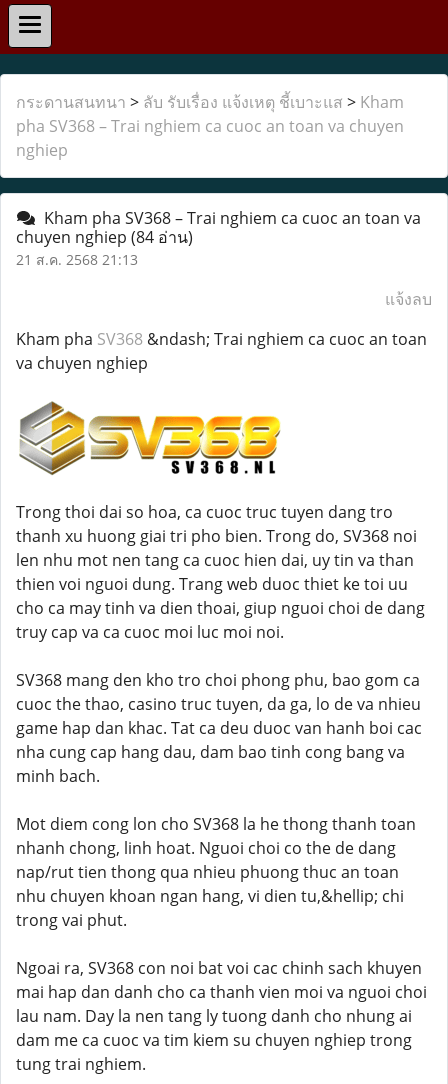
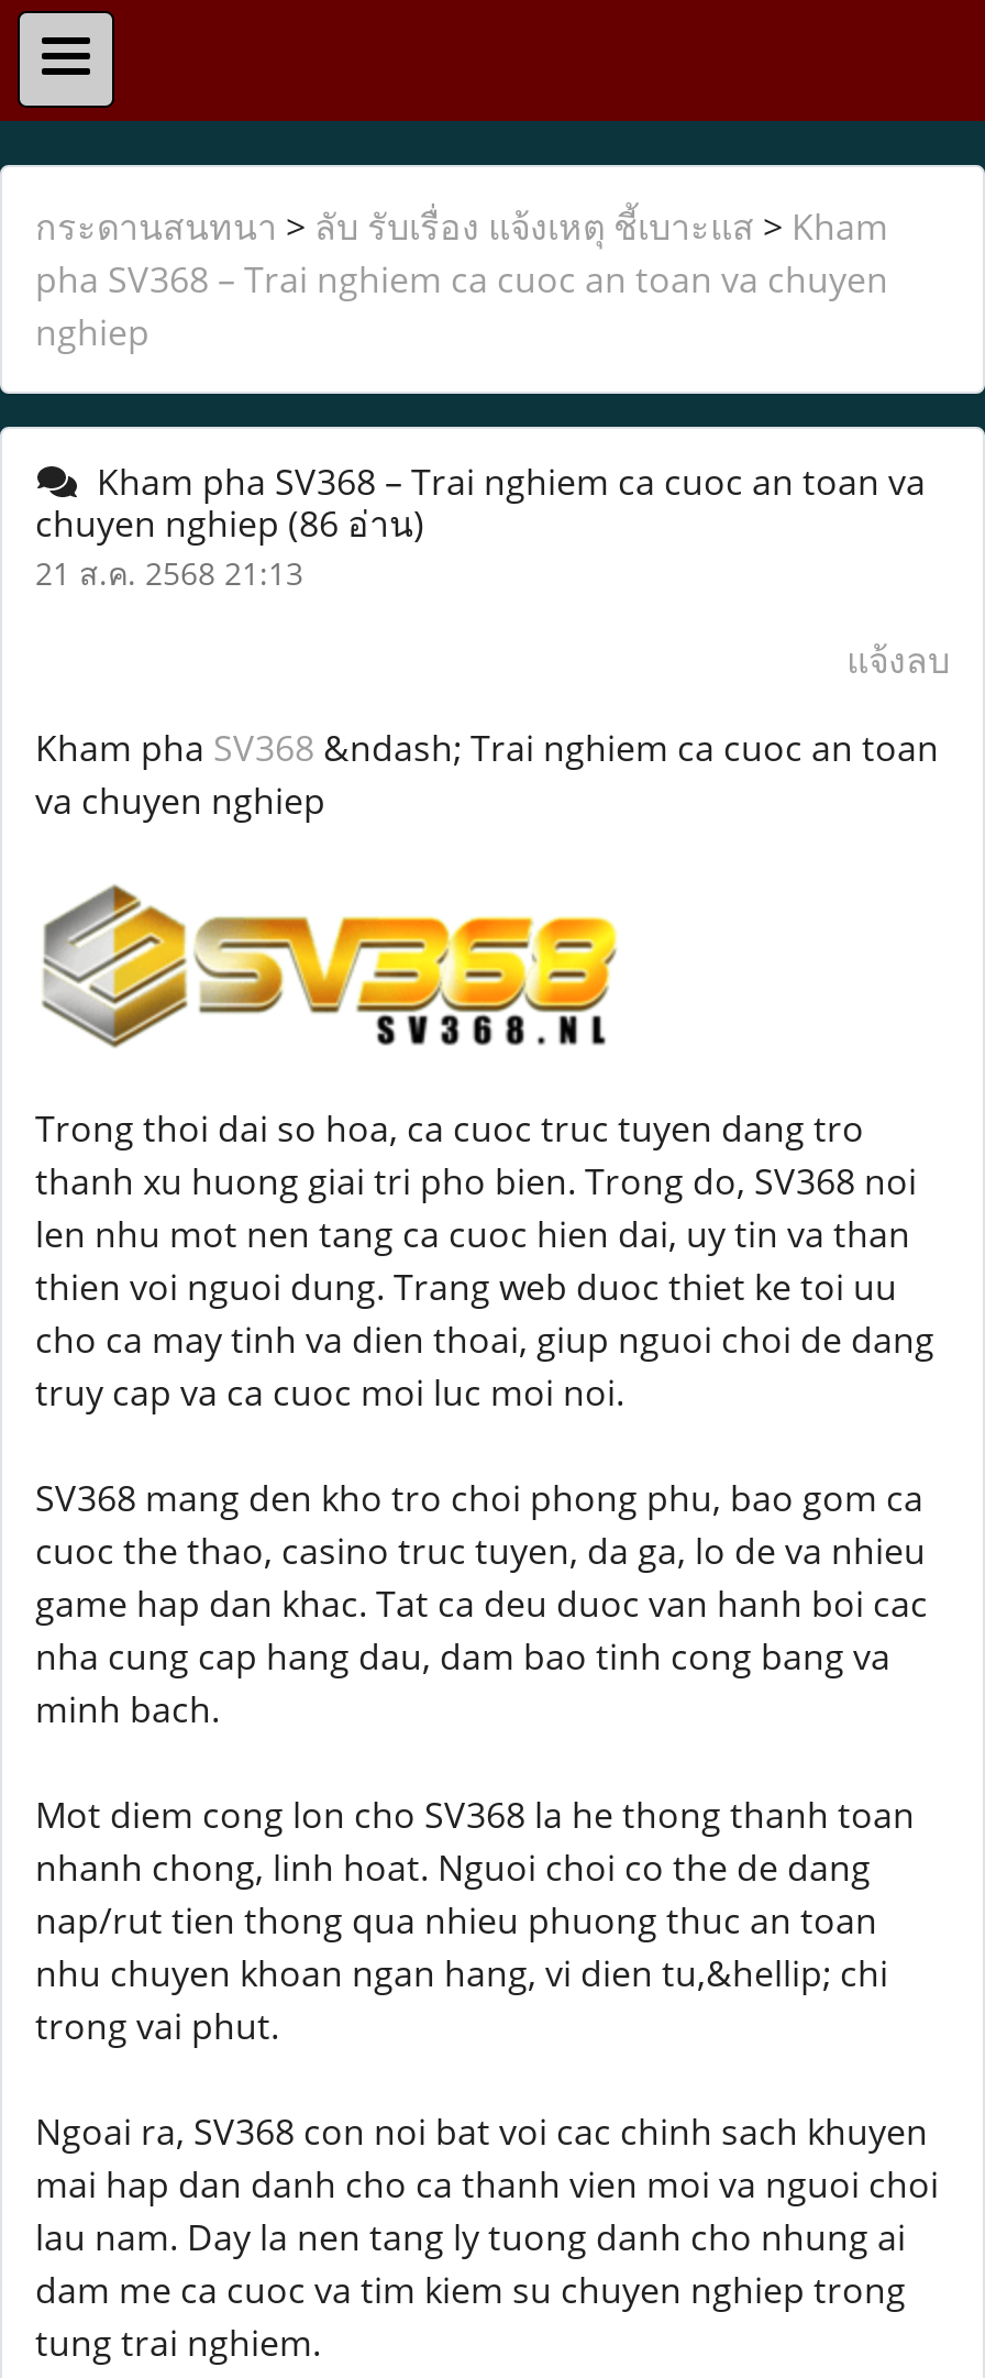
- chuyen nghiep (84 อ่าน)
+ chuyen nghiep (86 อ่าน)
